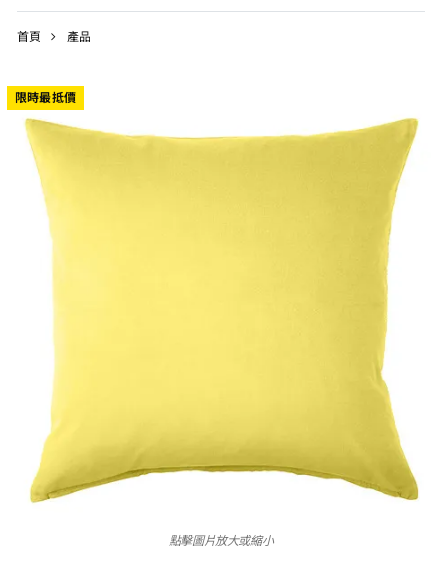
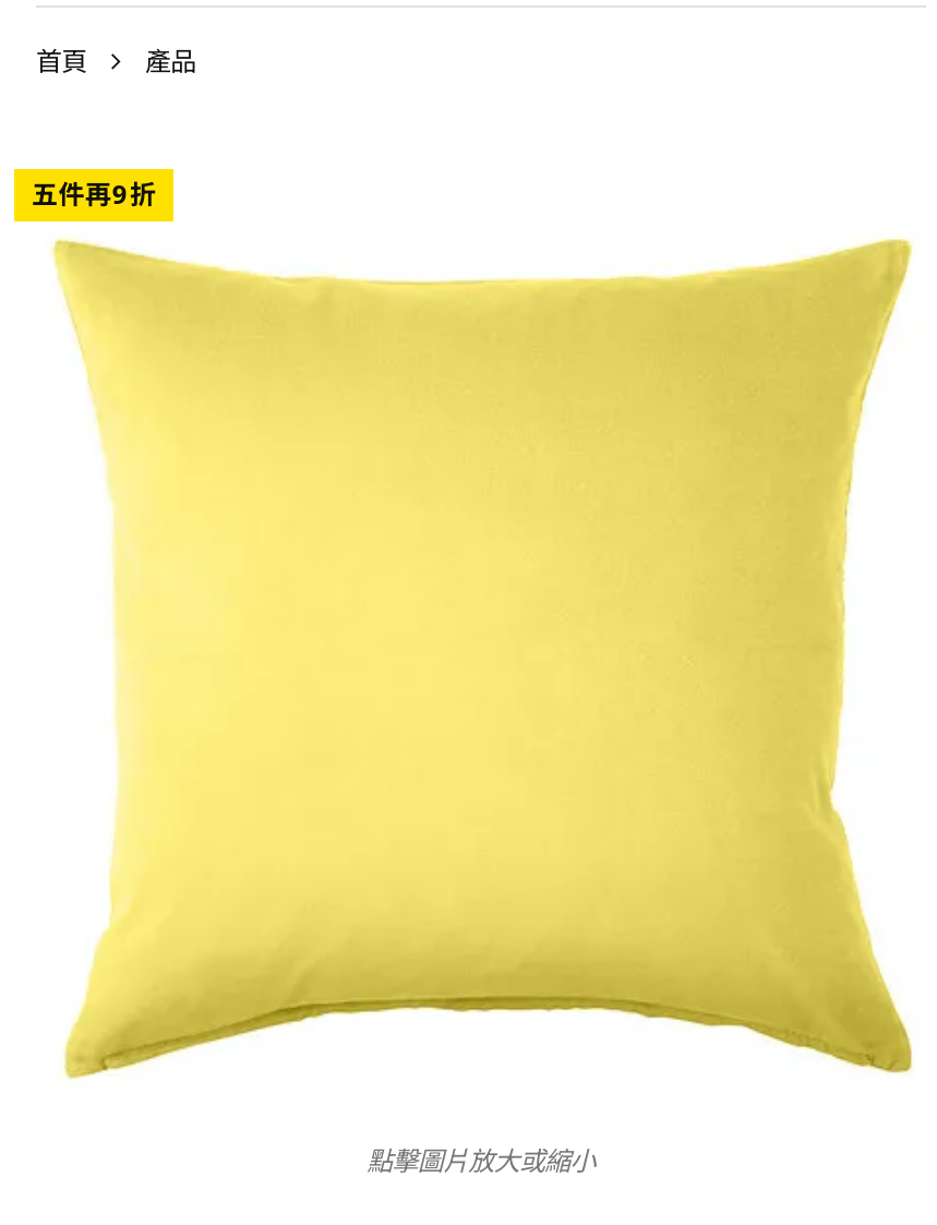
- 限時最抵價
+ 五件再9折
